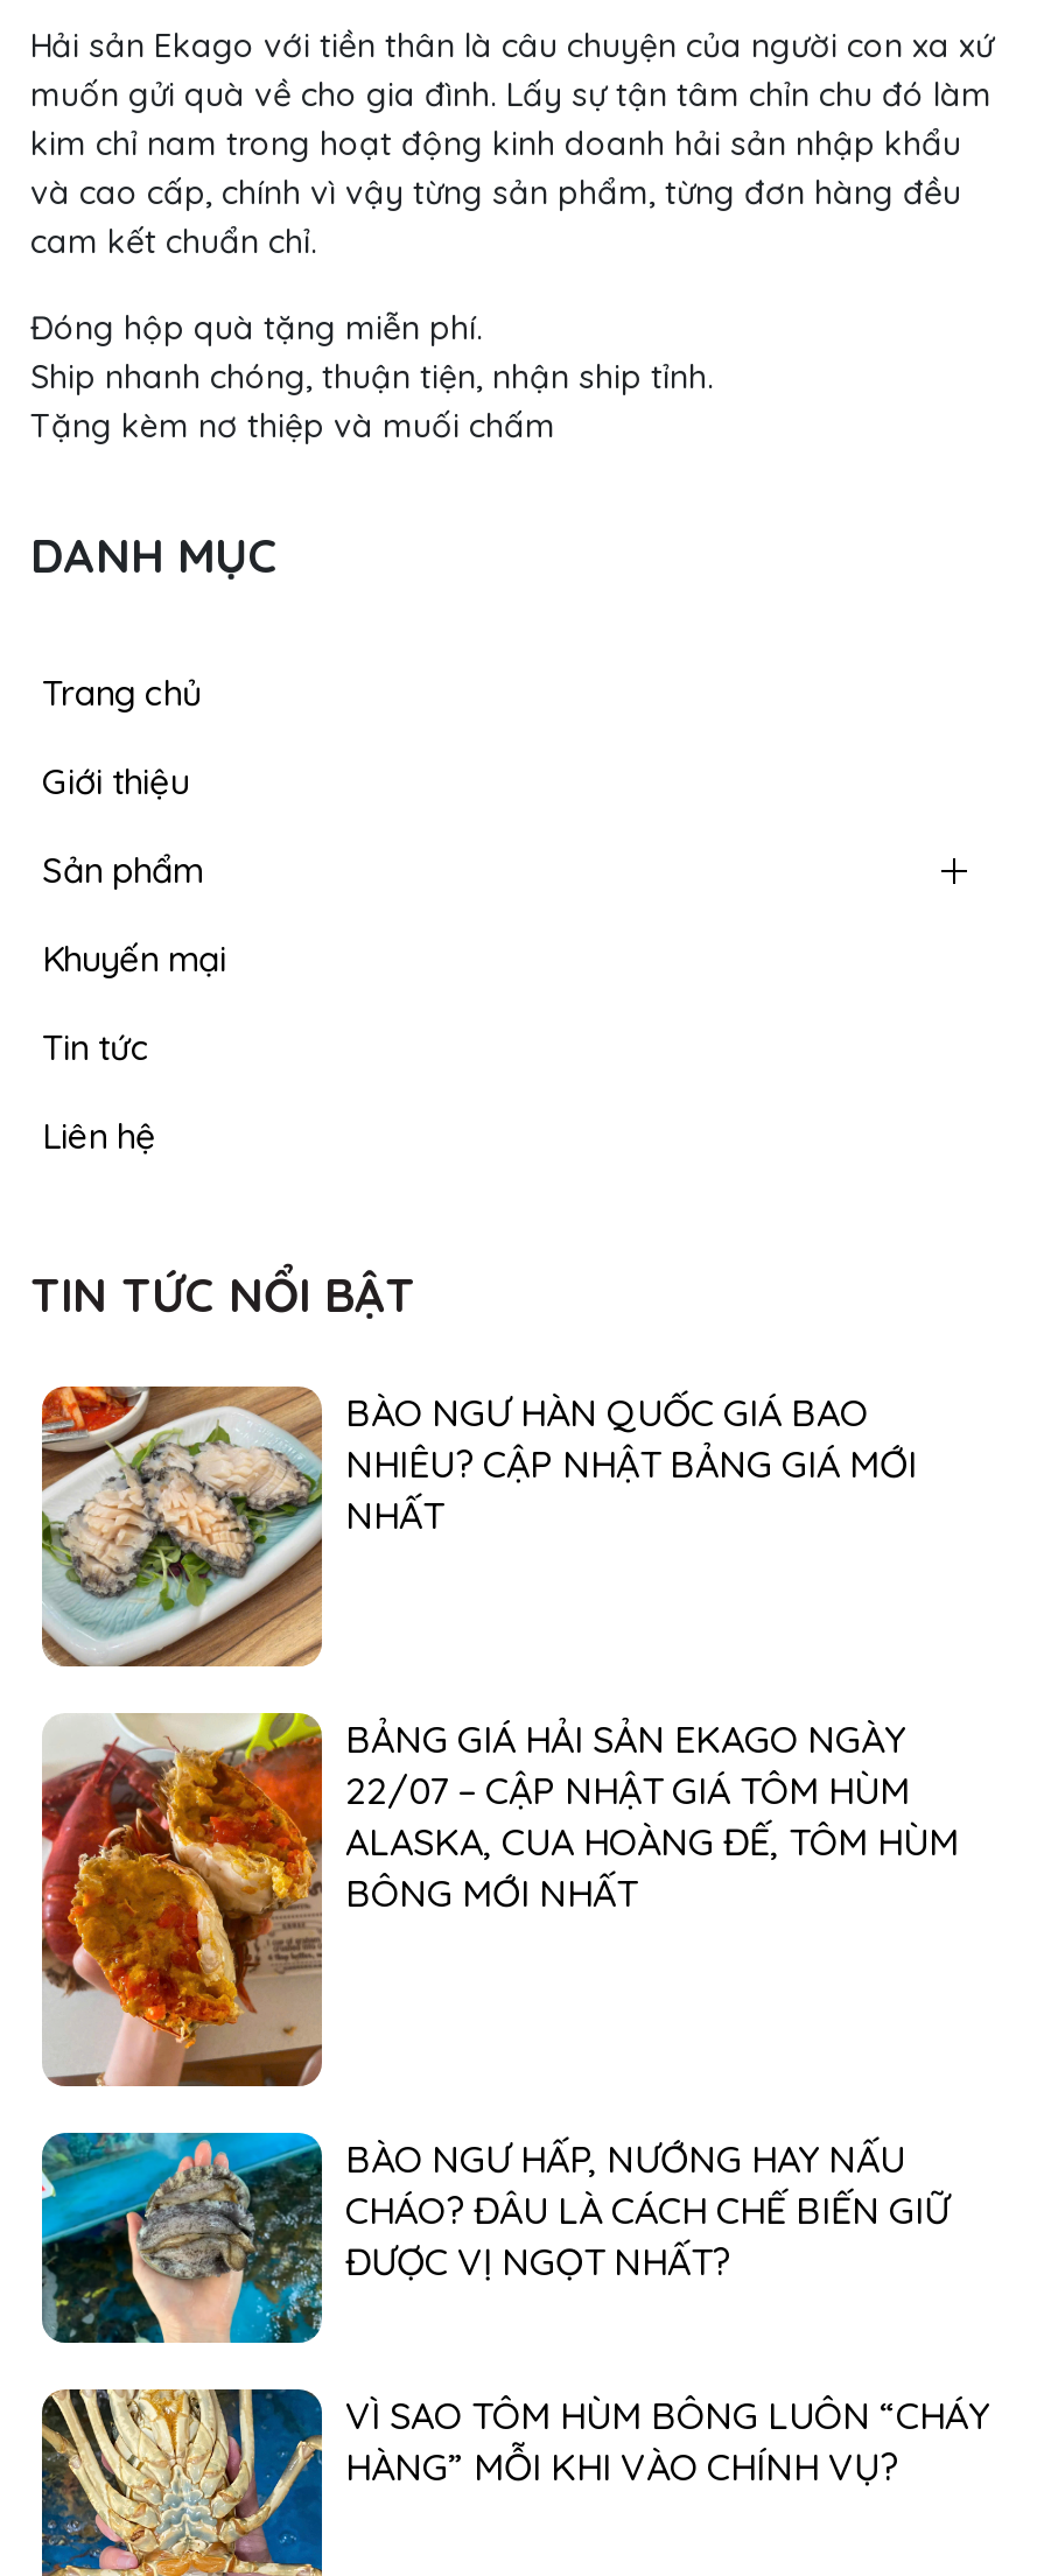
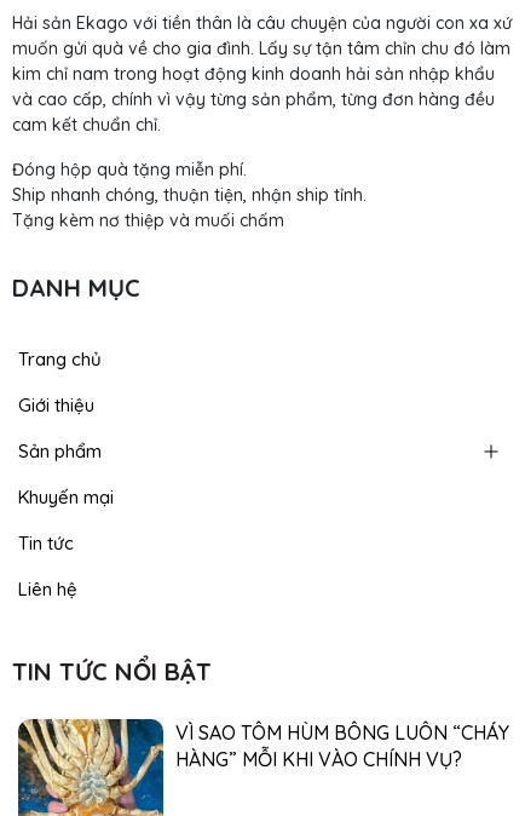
- [image]
- BÀO NGƯ HÀN QUỐC GIÁ BAO
- NHIÊU? CẬP NHẬT BẢNG GIÁ MỚI
- NHẤT

- [image]
- BẢNG GIÁ HẢI SẢN EKAGO NGÀY
- 22/07 – CẬP NHẬT GIÁ TÔM HÙM
- ALASKA, CUA HOÀNG ĐẾ, TÔM HÙM
- BÔNG MỚI NHẤT

- [image]
- BÀO NGƯ HẤP, NƯỚNG HAY NẤU
- CHÁO? ĐÂU LÀ CÁCH CHẾ BIẾN GIỮ
- ĐƯỢC VỊ NGỌT NHẤT?
